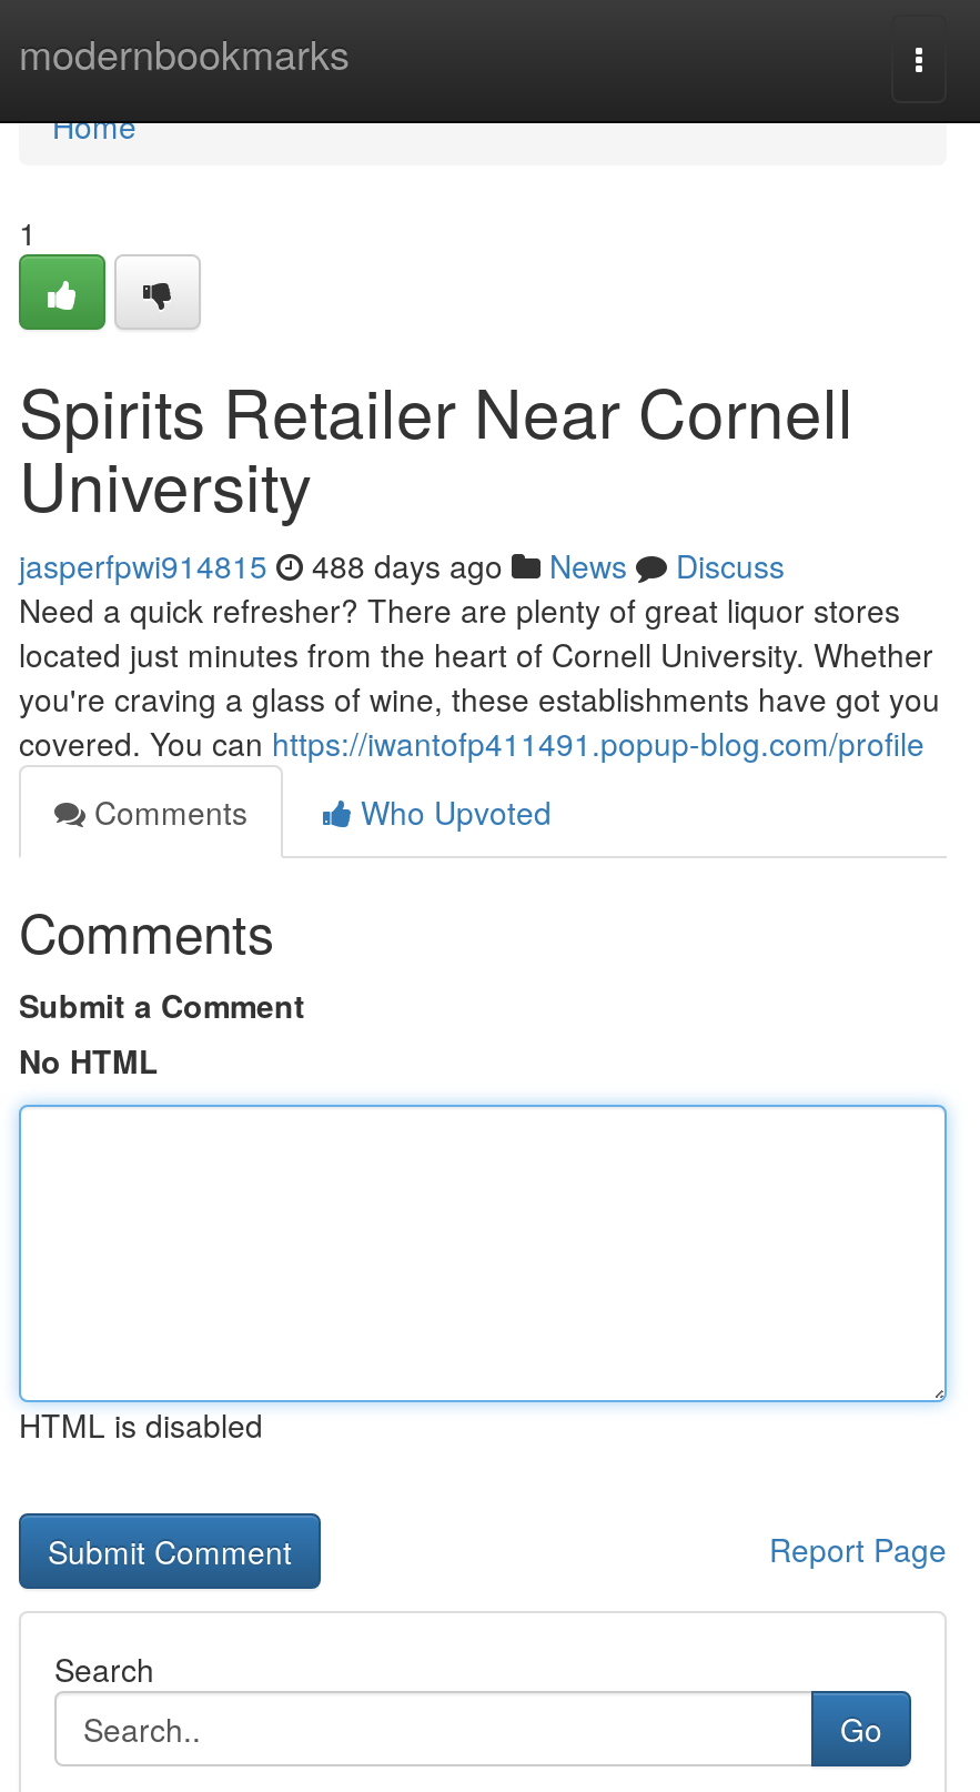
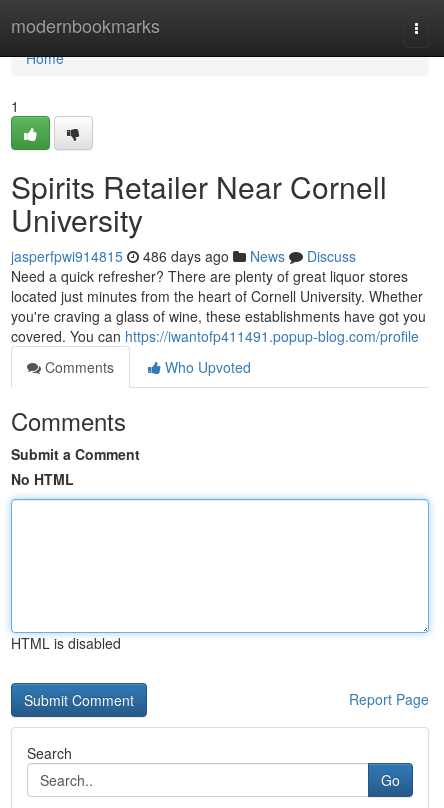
- jasperfpwi914815 488 days ago News Discuss
+ jasperfpwi914815 486 days ago News Discuss
